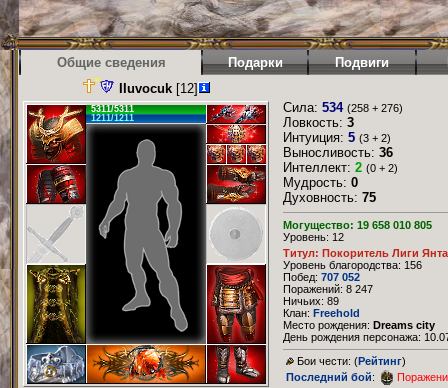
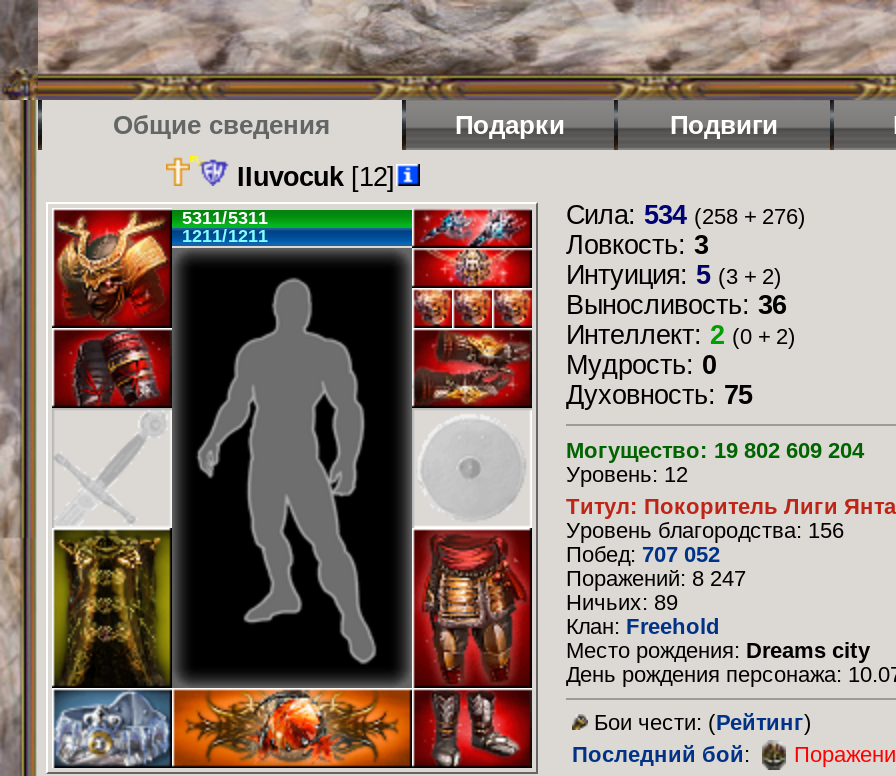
- Могущество: 19 658 010 805
+ Могущество: 19 802 609 204
